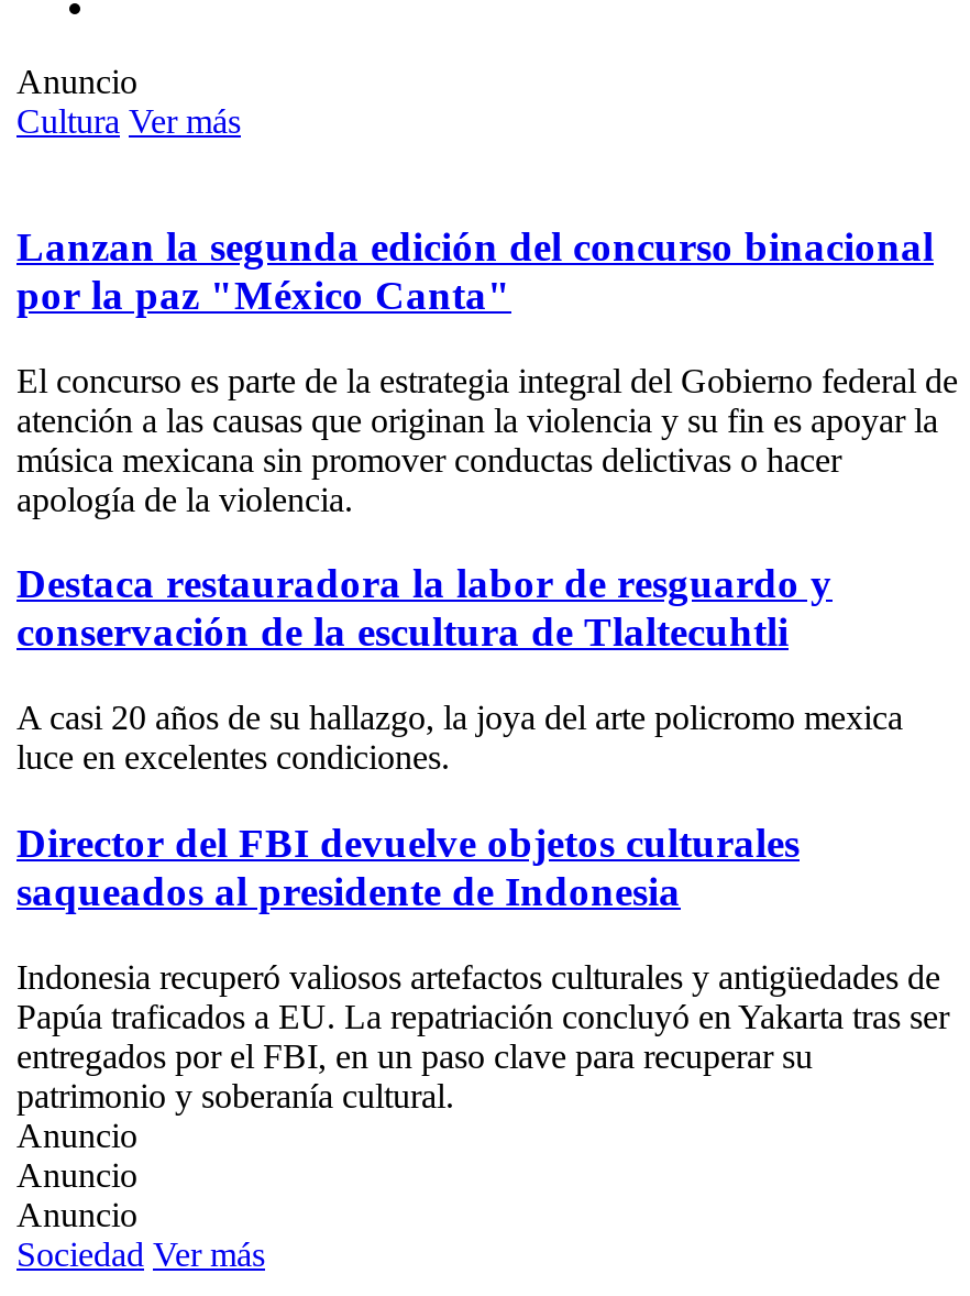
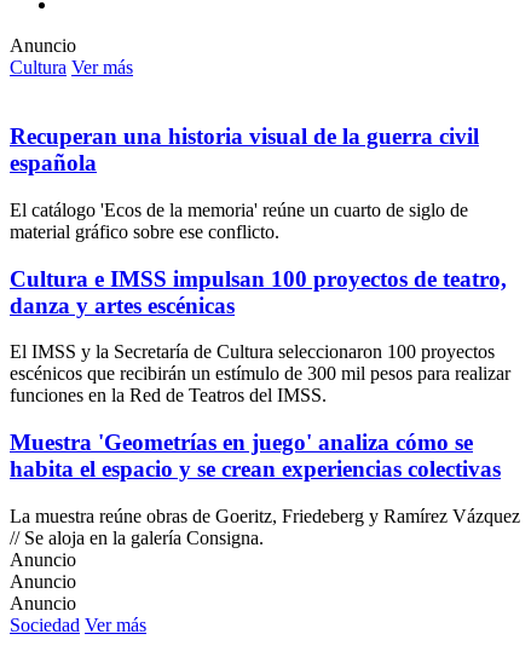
- Lanzan la segunda edición del concurso binacional
- por la paz "México Canta"
+ Recuperan una historia visual de la guerra civil
+ española

- El concurso es parte de la estrategia integral del Gobierno federal de
- atención a las causas que originan la violencia y su fin es apoyar la
- música mexicana sin promover conductas delictivas o hacer
- apología de la violencia.
+ El catálogo 'Ecos de la memoria' reúne un cuarto de siglo de
+ material gráfico sobre ese conflicto.

- Destaca restauradora la labor de resguardo y
- conservación de la escultura de Tlaltecuhtli
+ Cultura e IMSS impulsan 100 proyectos de teatro,
+ danza y artes escénicas

- A casi 20 años de su hallazgo, la joya del arte policromo mexica
- luce en excelentes condiciones.
+ El IMSS y la Secretaría de Cultura seleccionaron 100 proyectos
+ escénicos que recibirán un estímulo de 300 mil pesos para realizar
+ funciones en la Red de Teatros del IMSS.

- Director del FBI devuelve objetos culturales
- saqueados al presidente de Indonesia
+ Muestra 'Geometrías en juego' analiza cómo se
+ habita el espacio y se crean experiencias colectivas

- Indonesia recuperó valiosos artefactos culturales y antigüedades de
- Papúa traficados a EU. La repatriación concluyó en Yakarta tras ser
- entregados por el FBI, en un paso clave para recuperar su
- patrimonio y soberanía cultural.
+ La muestra reúne obras de Goeritz, Friedeberg y Ramírez Vázquez
+ // Se aloja en la galería Consigna.
